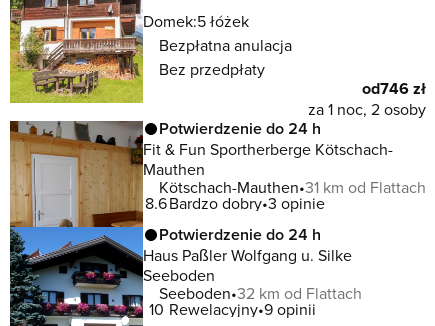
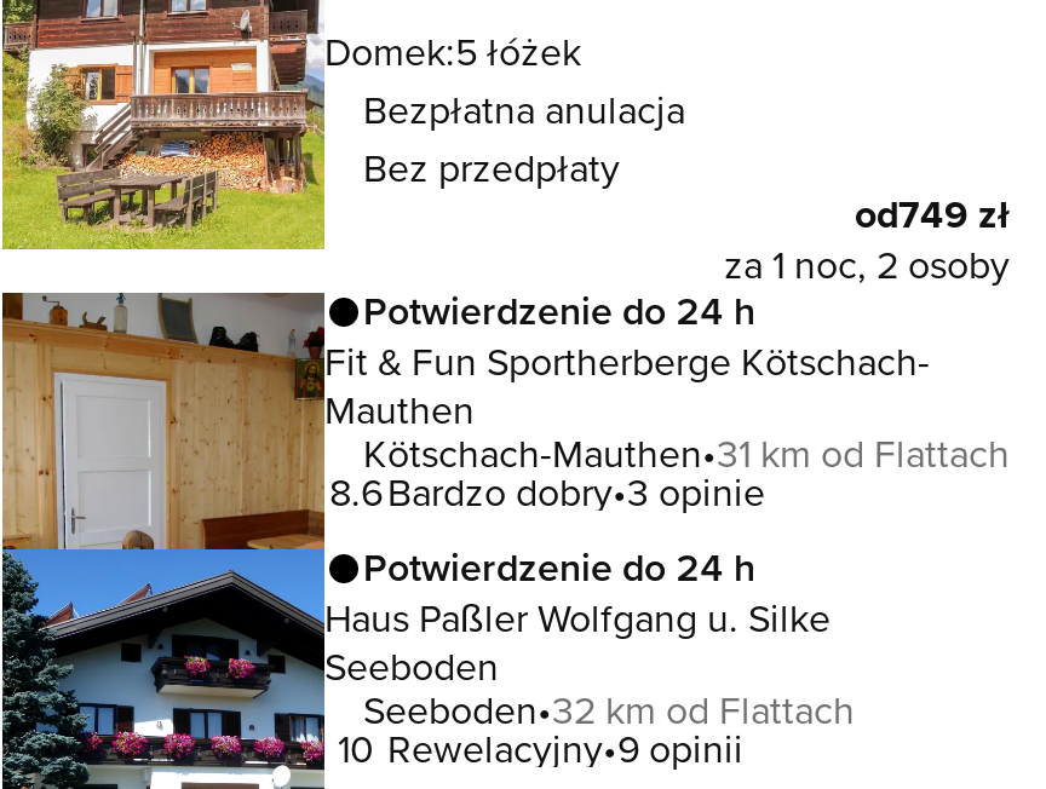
- od746 zł
+ od749 zł
